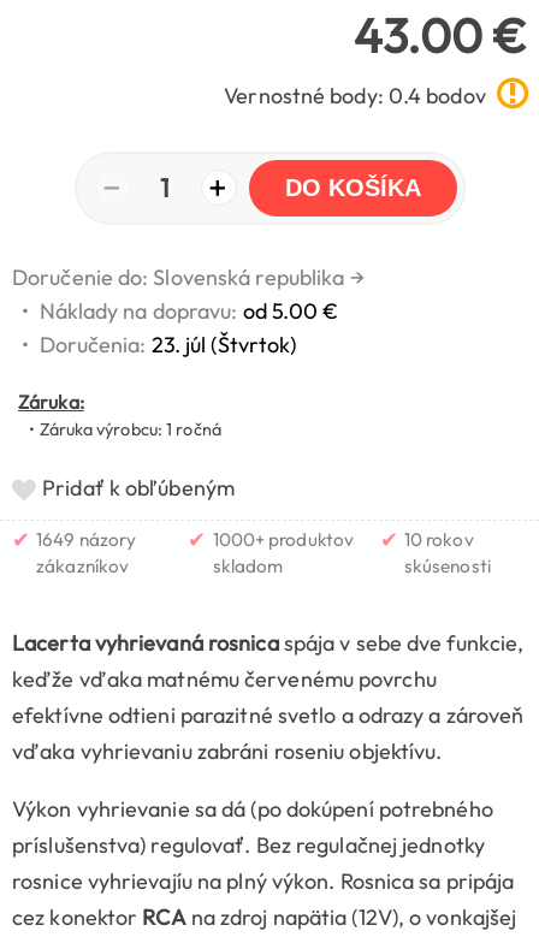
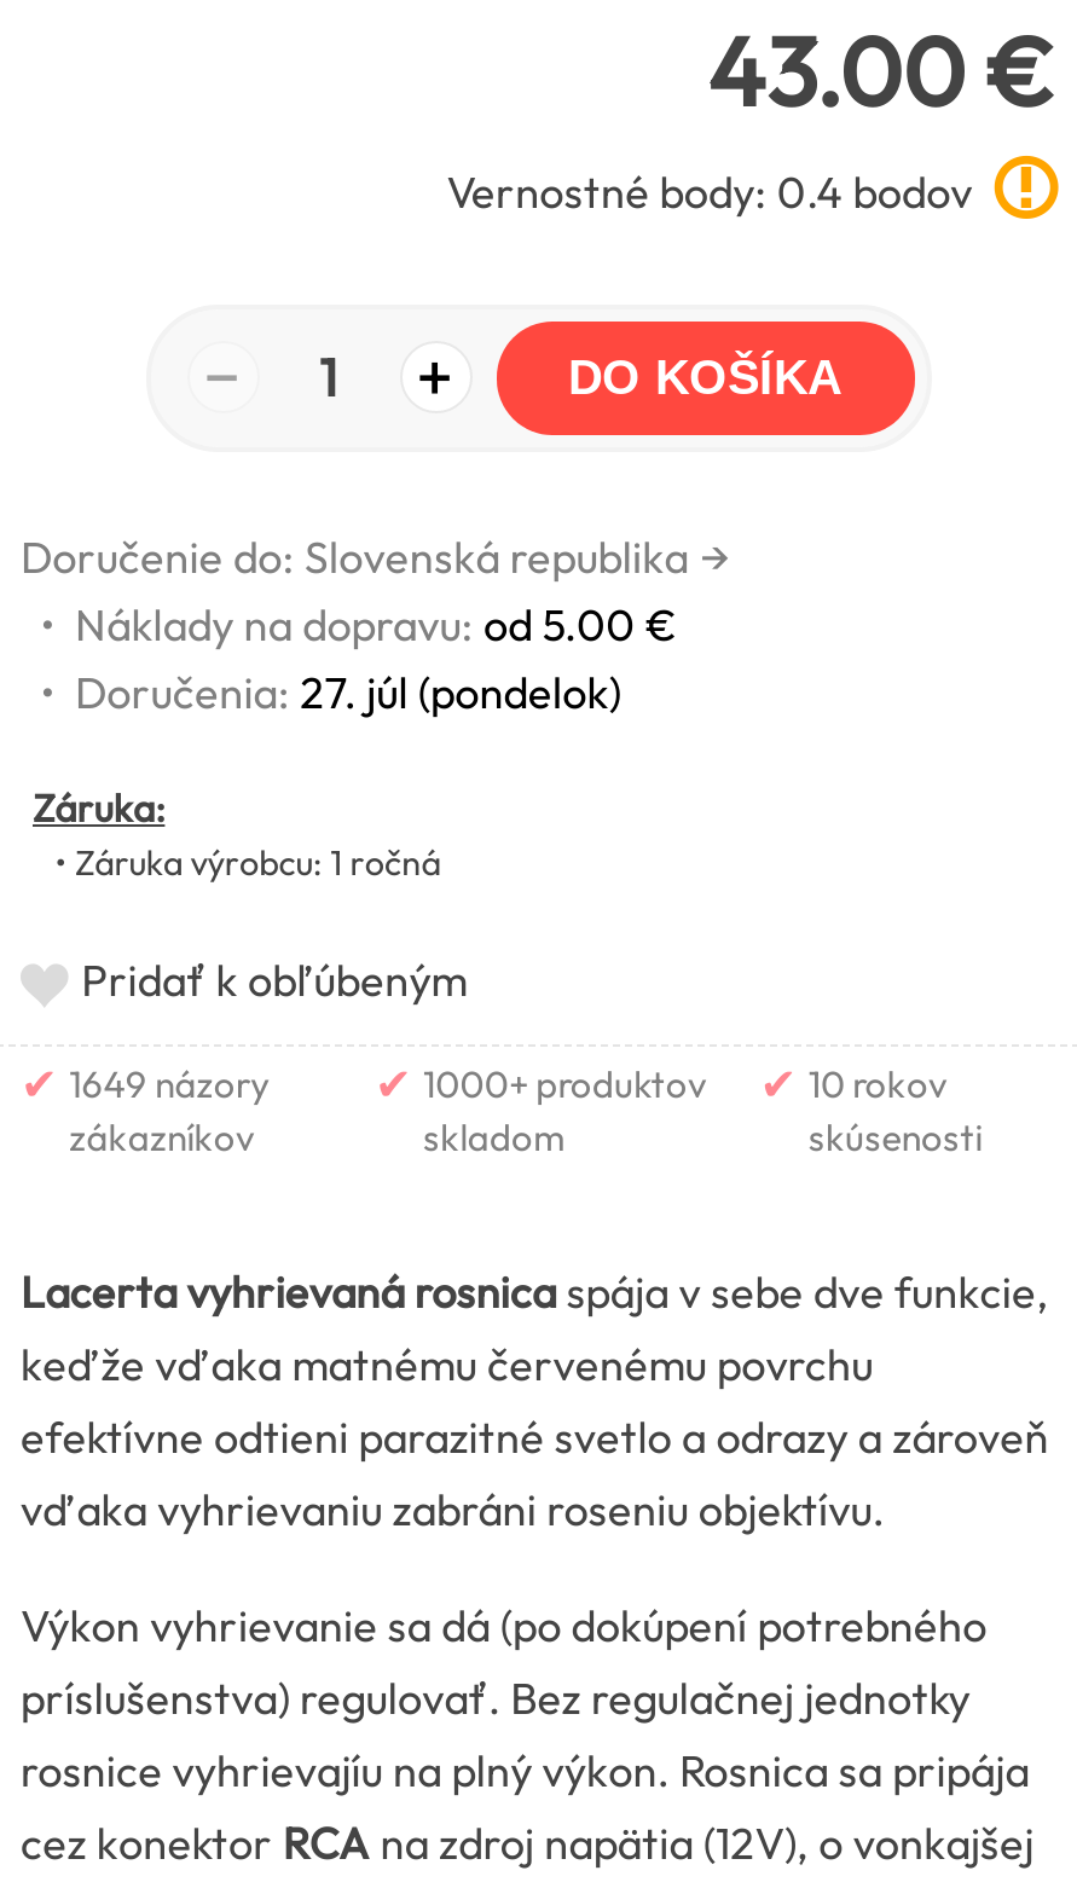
- • Doručenia: 23. júl (Štvrtok)
+ • Doručenia: 27. júl (pondelok)
